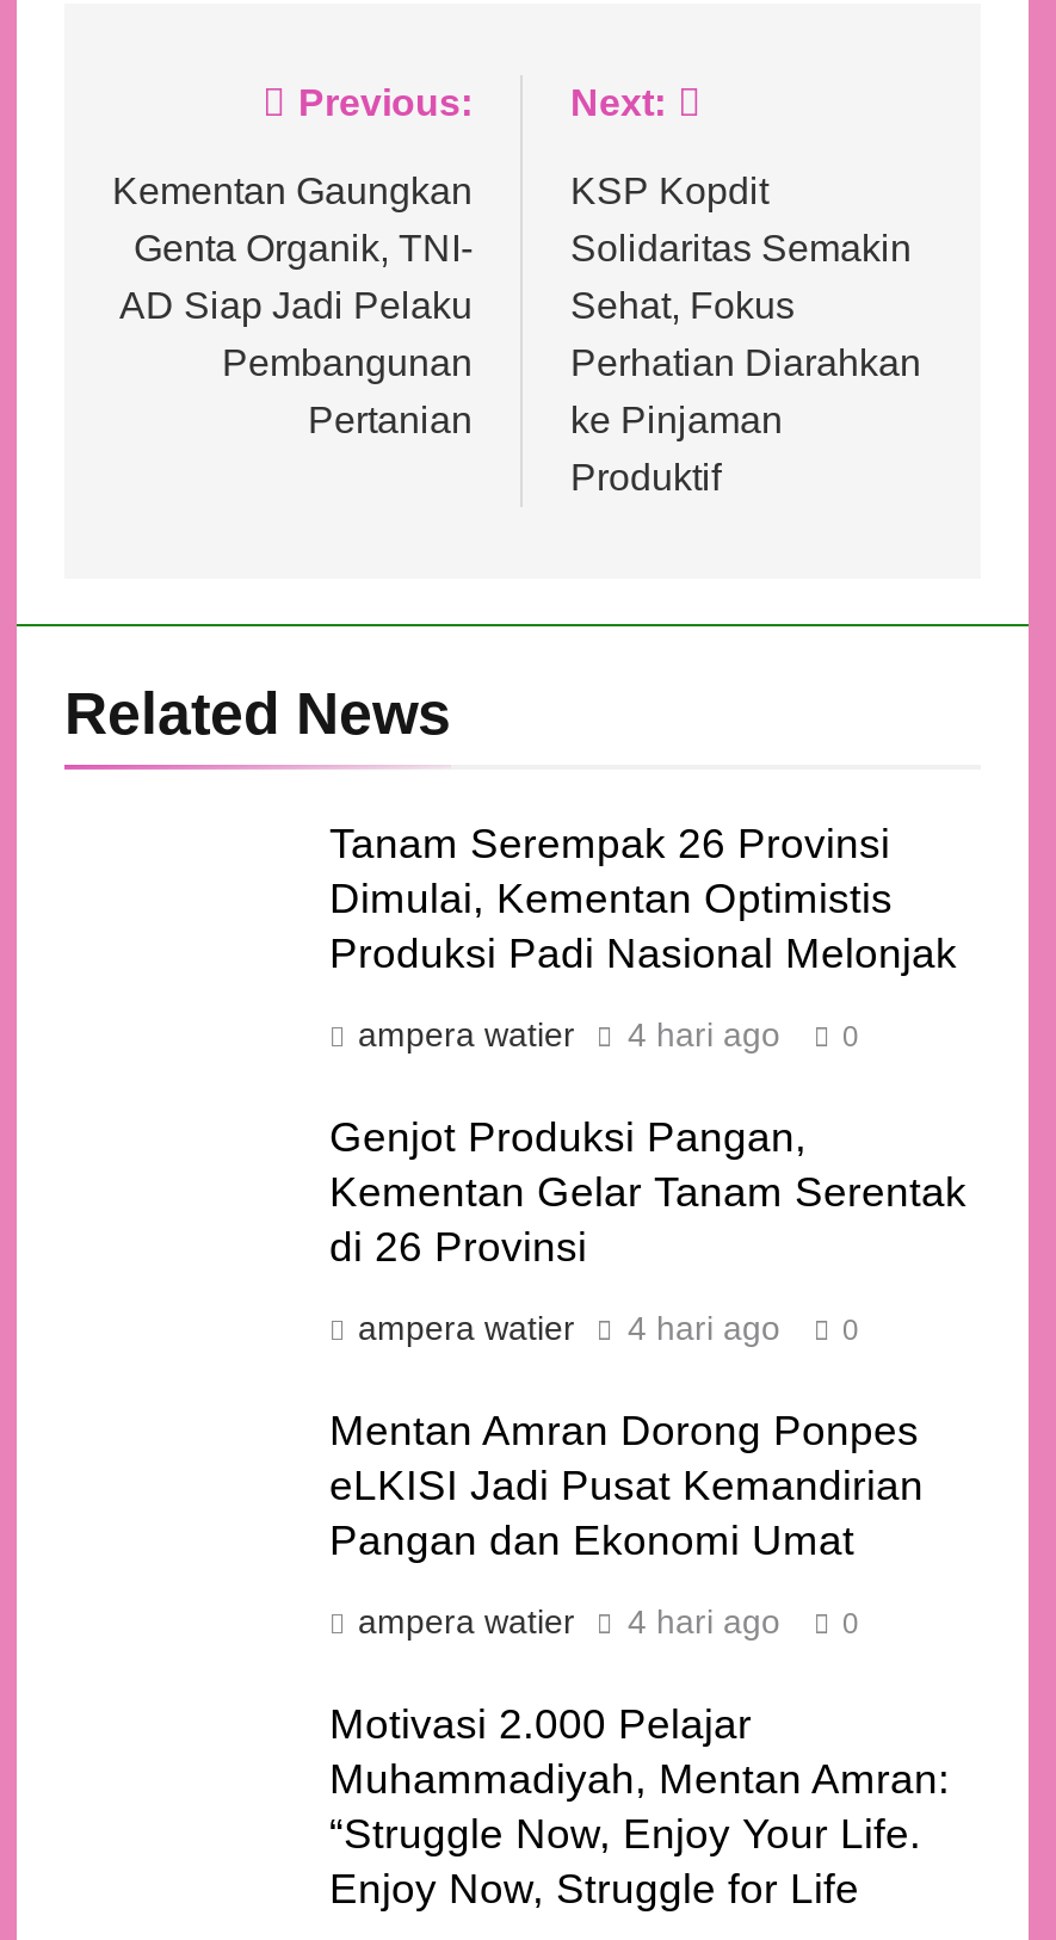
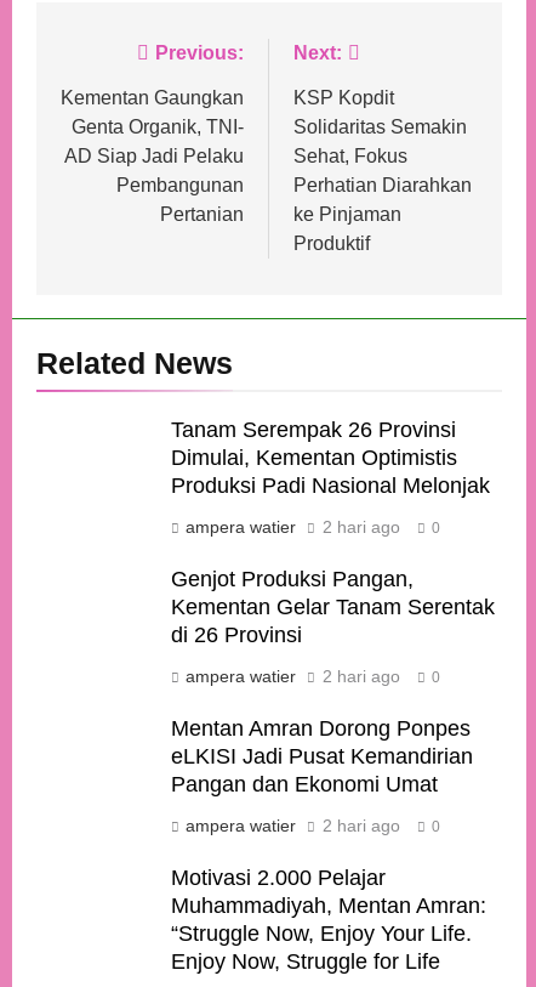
- ampera watier 4 hari ago 0
+ ampera watier 2 hari ago 0

- ampera watier 4 hari ago 0
+ ampera watier 2 hari ago 0

- ampera watier 4 hari ago 0
+ ampera watier 2 hari ago 0
